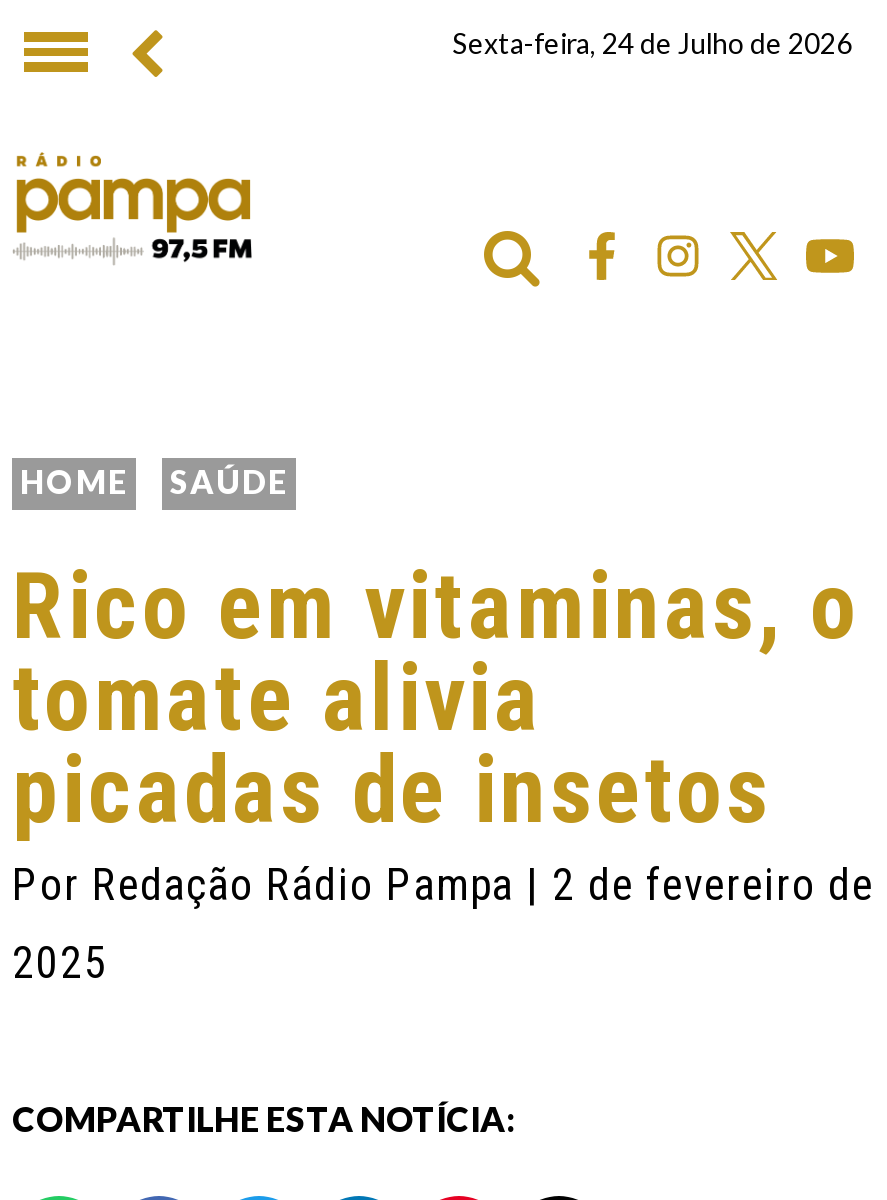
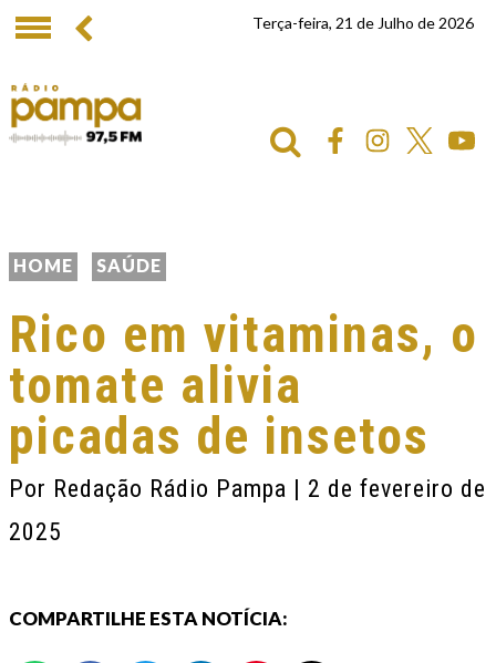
- Sexta-feira, 24 de Julho de 2026
+ Terça-feira, 21 de Julho de 2026
